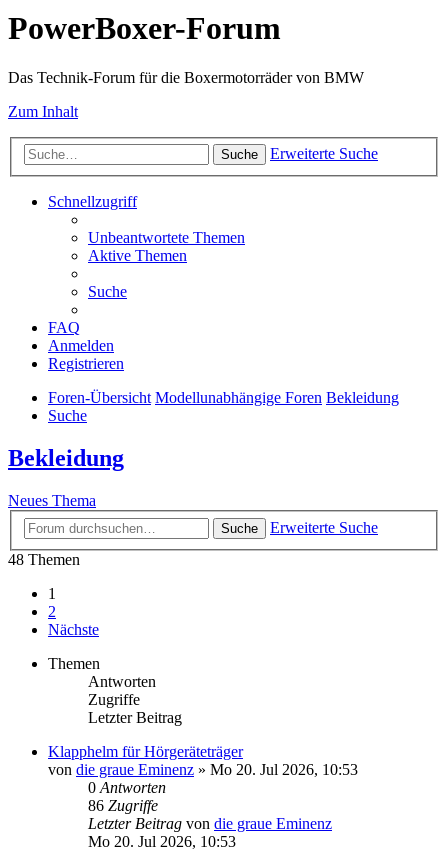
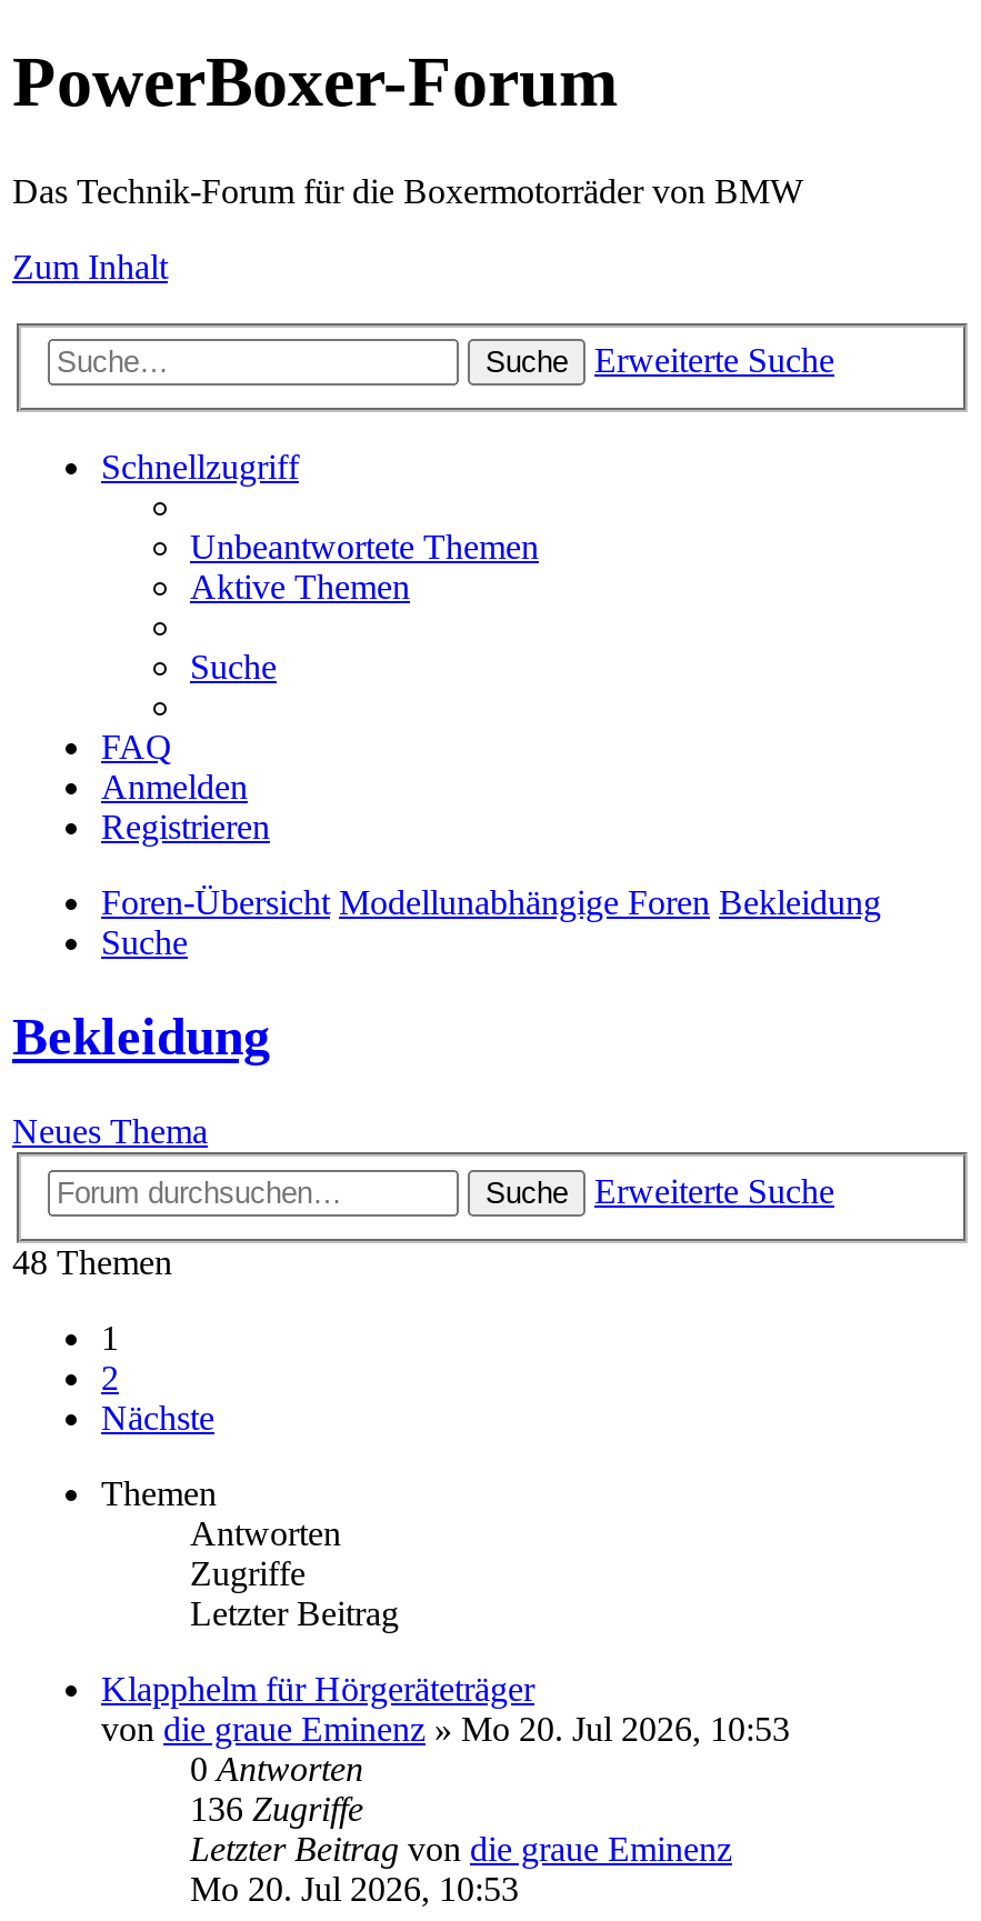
- 86 Zugriffe
+ 136 Zugriffe
